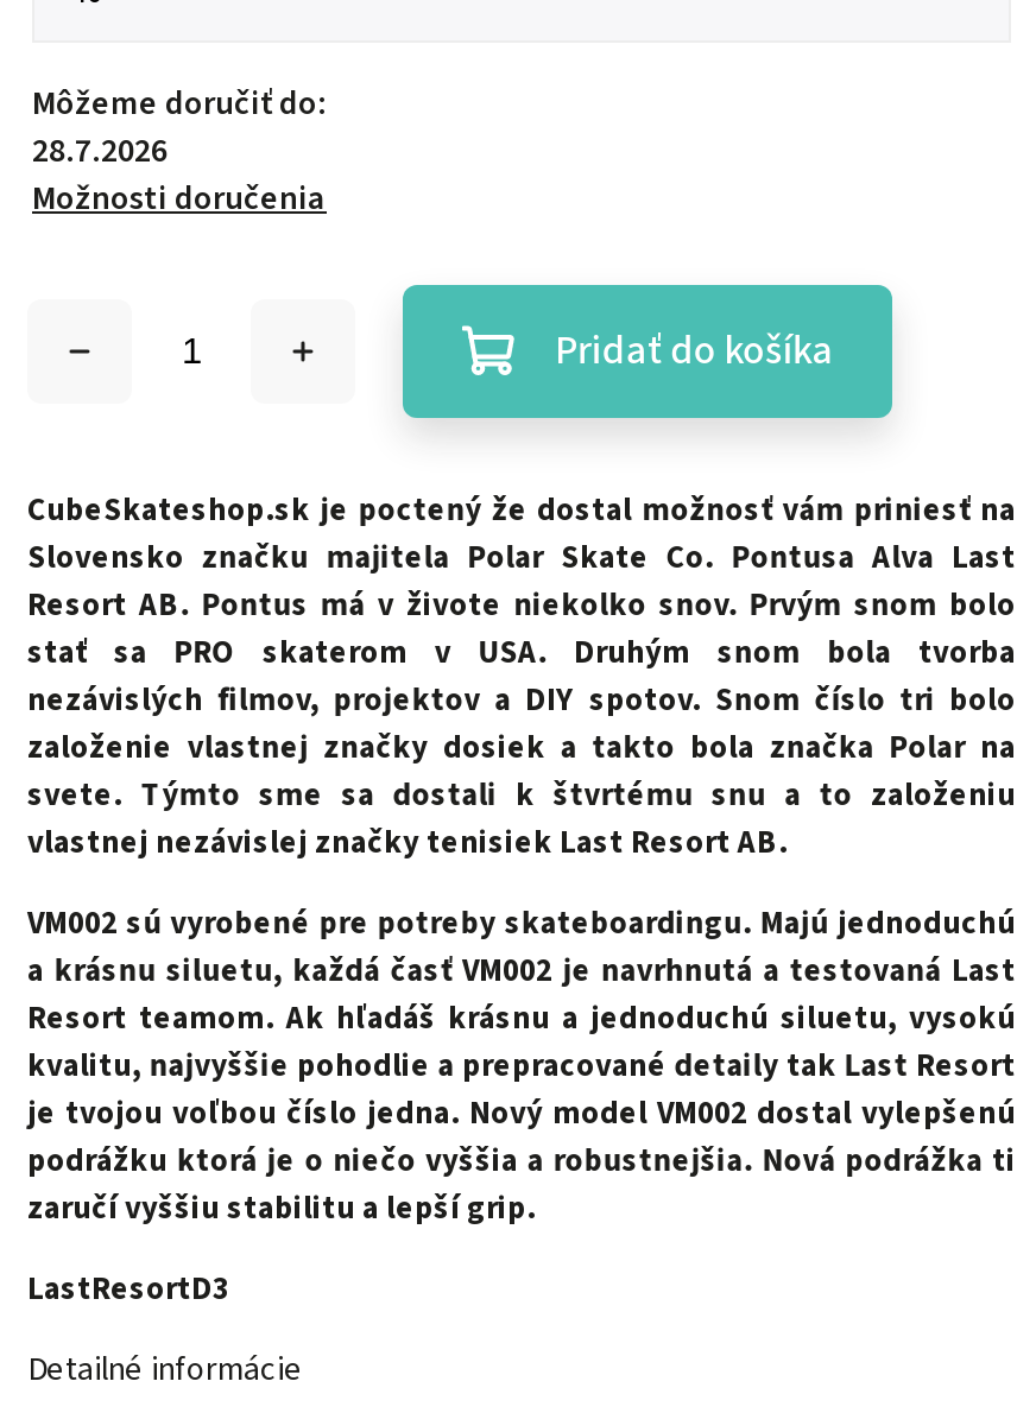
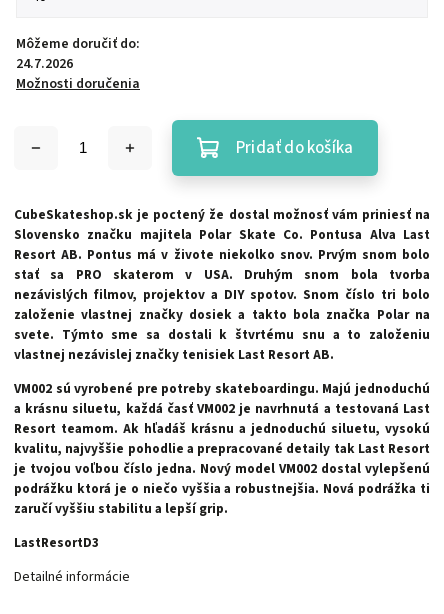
- 28.7.2026
+ 24.7.2026
